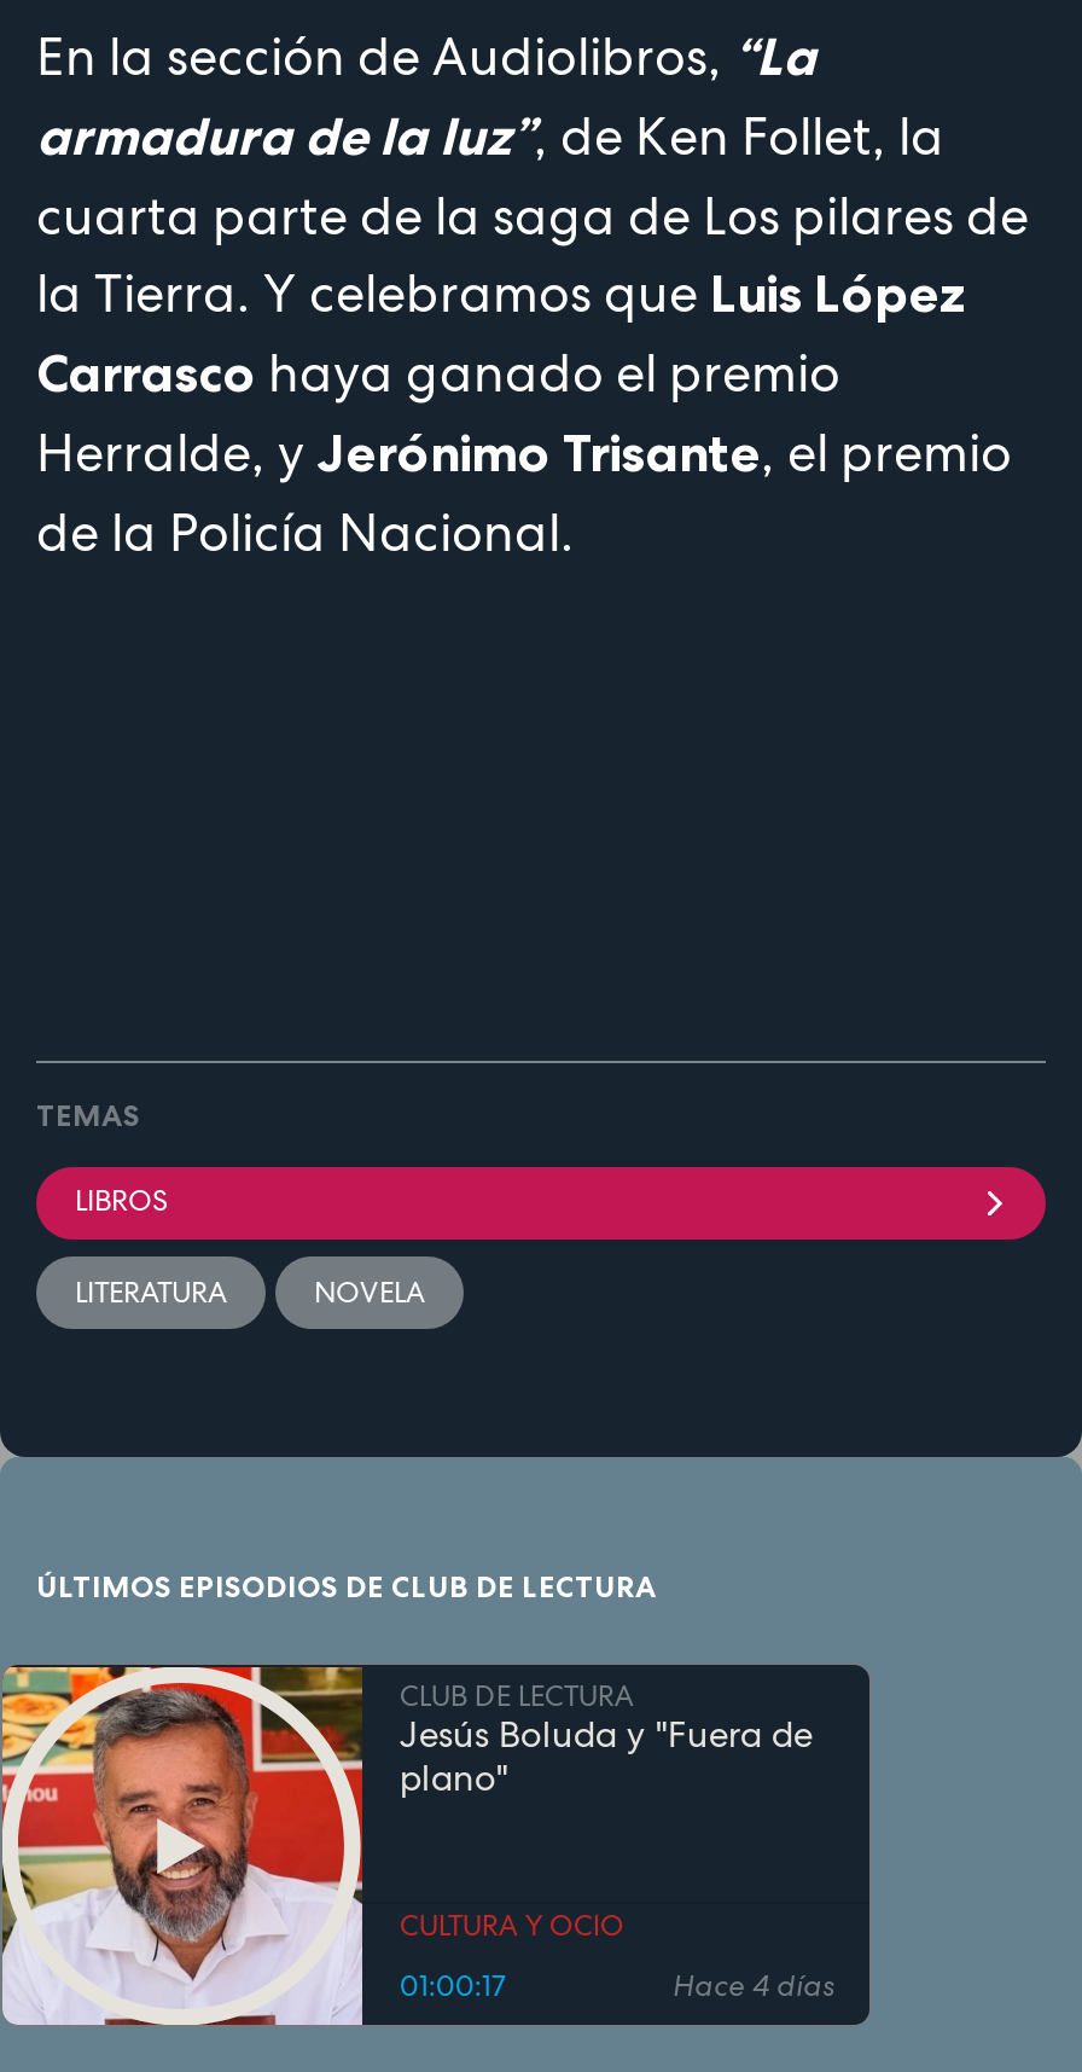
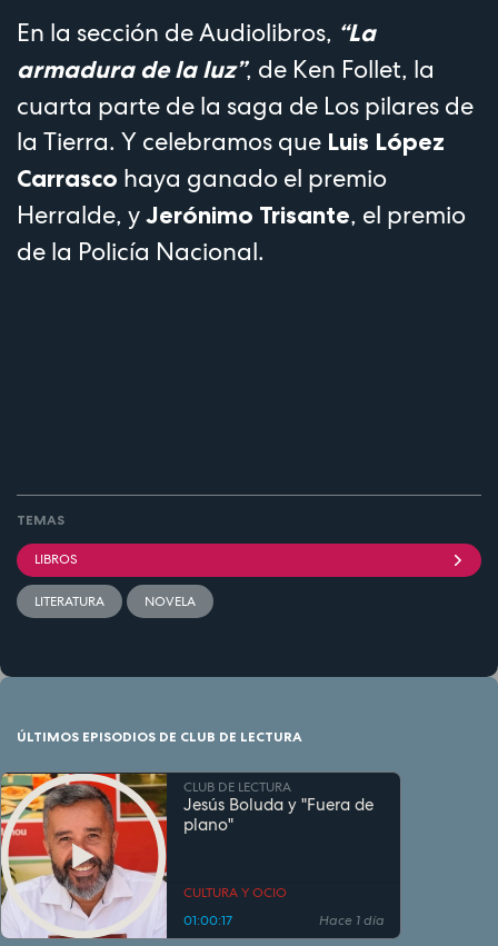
- Hace 4 días
+ Hace 1 día
